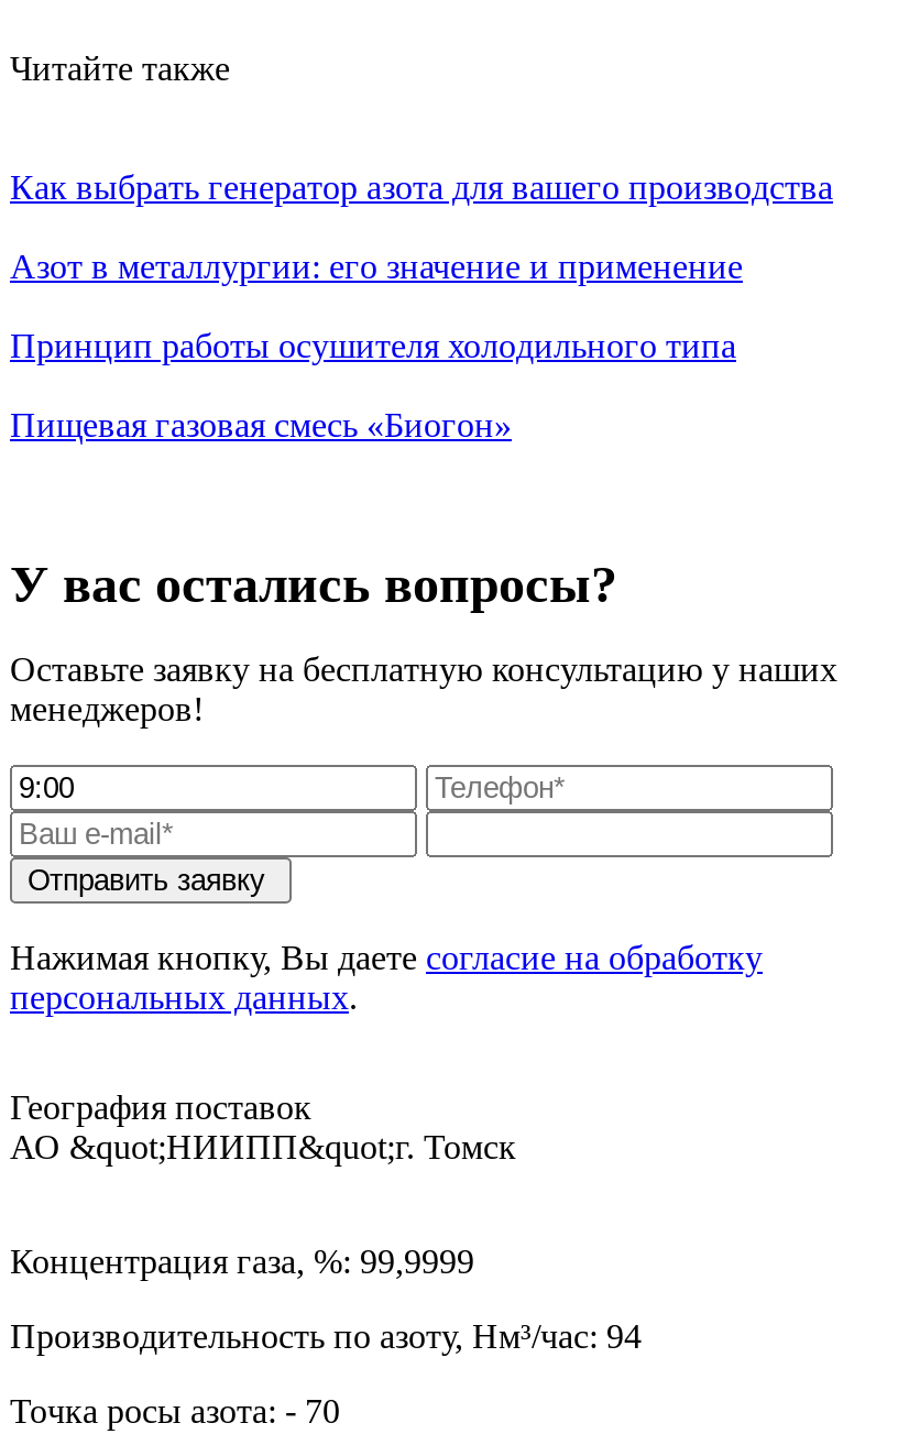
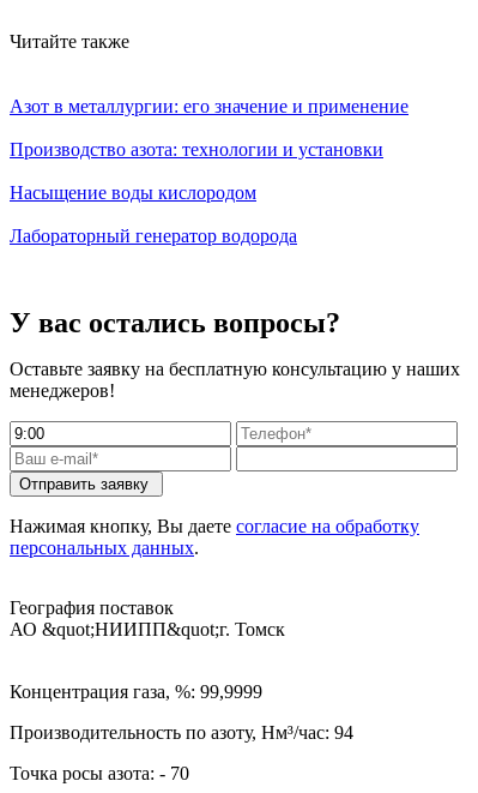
- Как выбрать генератор азота для вашего производства

moved up: Азот в металлургии: его значение и применение

- Принцип работы осушителя холодильного типа
- Пищевая газовая смесь «Биогон»
+ Производство азота: технологии и установки
+ Насыщение воды кислородом
+ Лабораторный генератор водорода
